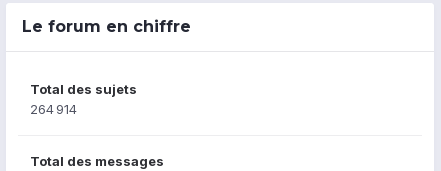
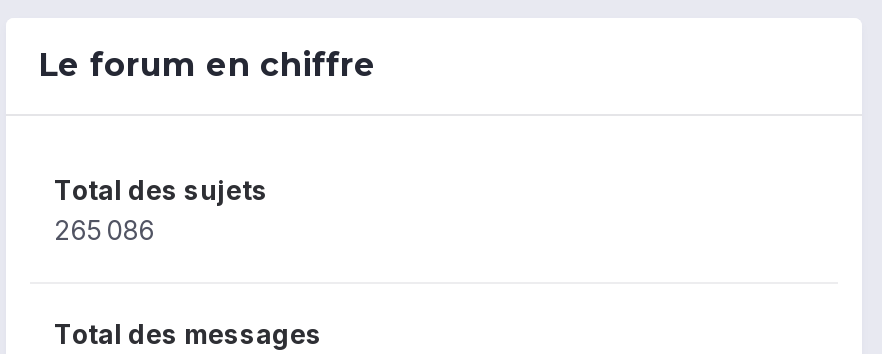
- 264 914
+ 265 086
